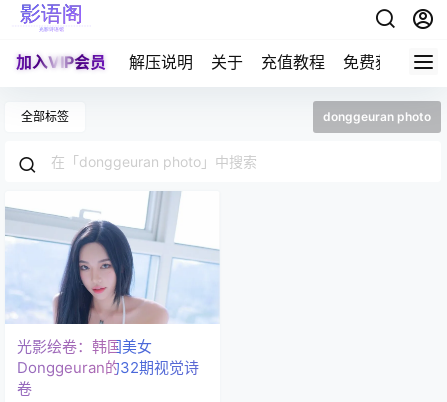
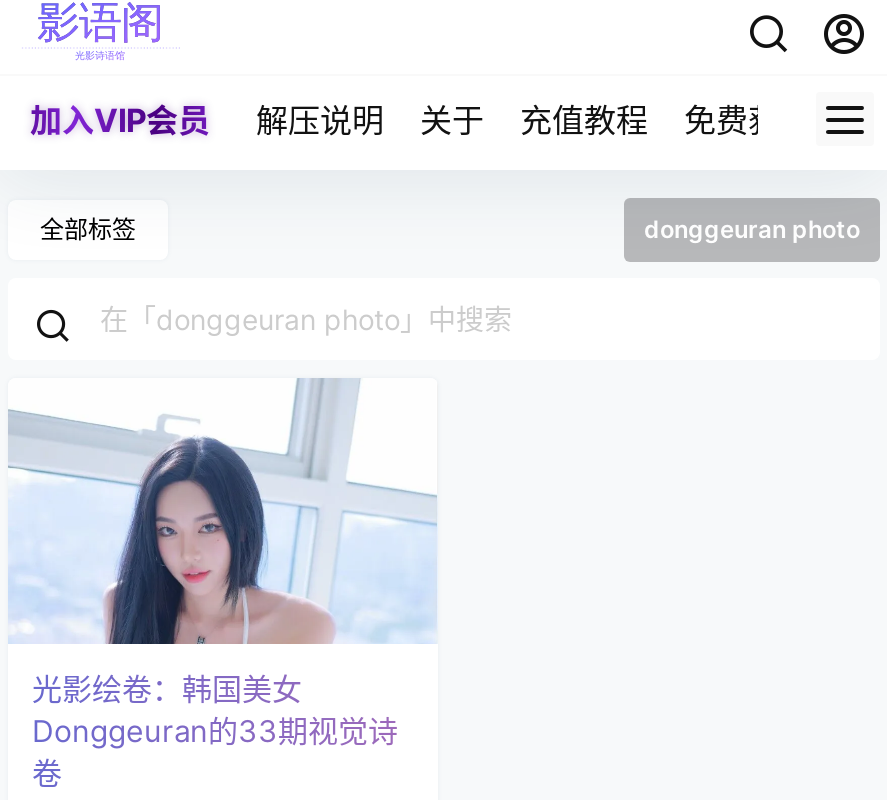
- Donggeuran的32期视觉诗
+ Donggeuran的33期视觉诗
